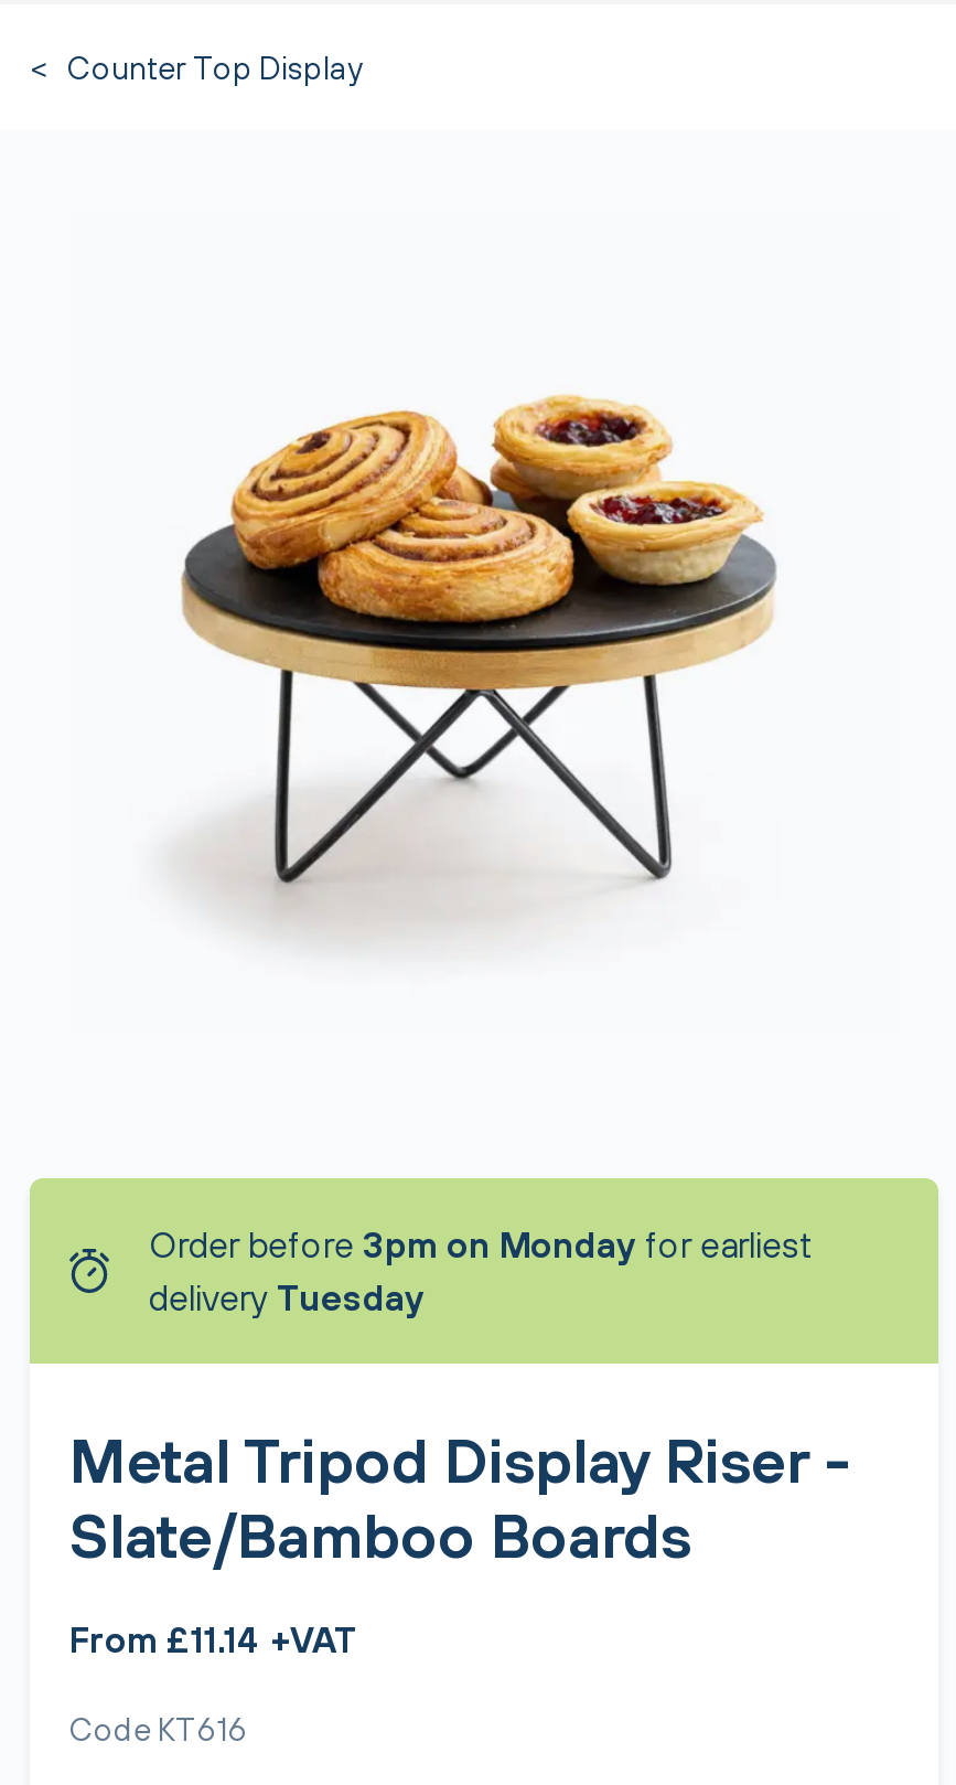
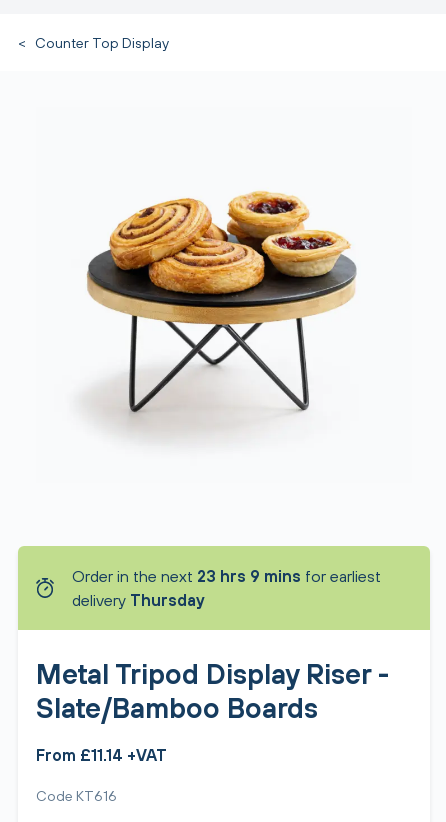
- Order before 3pm on Monday for earliest
- delivery Tuesday
+ Order in the next 23 hrs 9 mins for earliest
+ delivery Thursday
